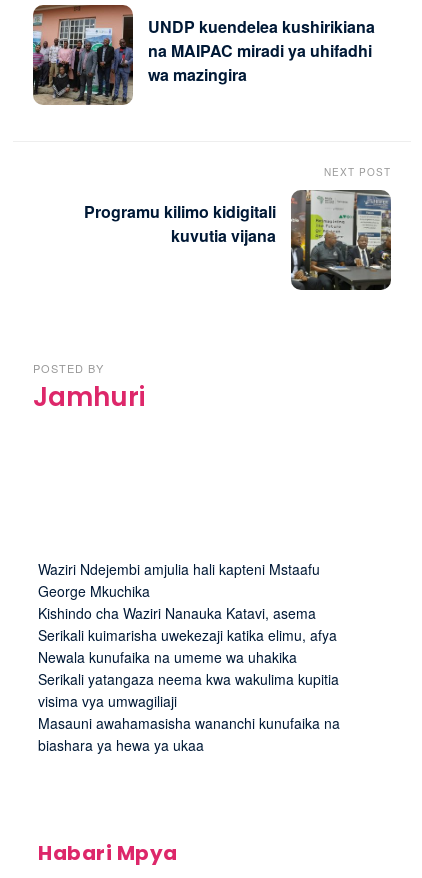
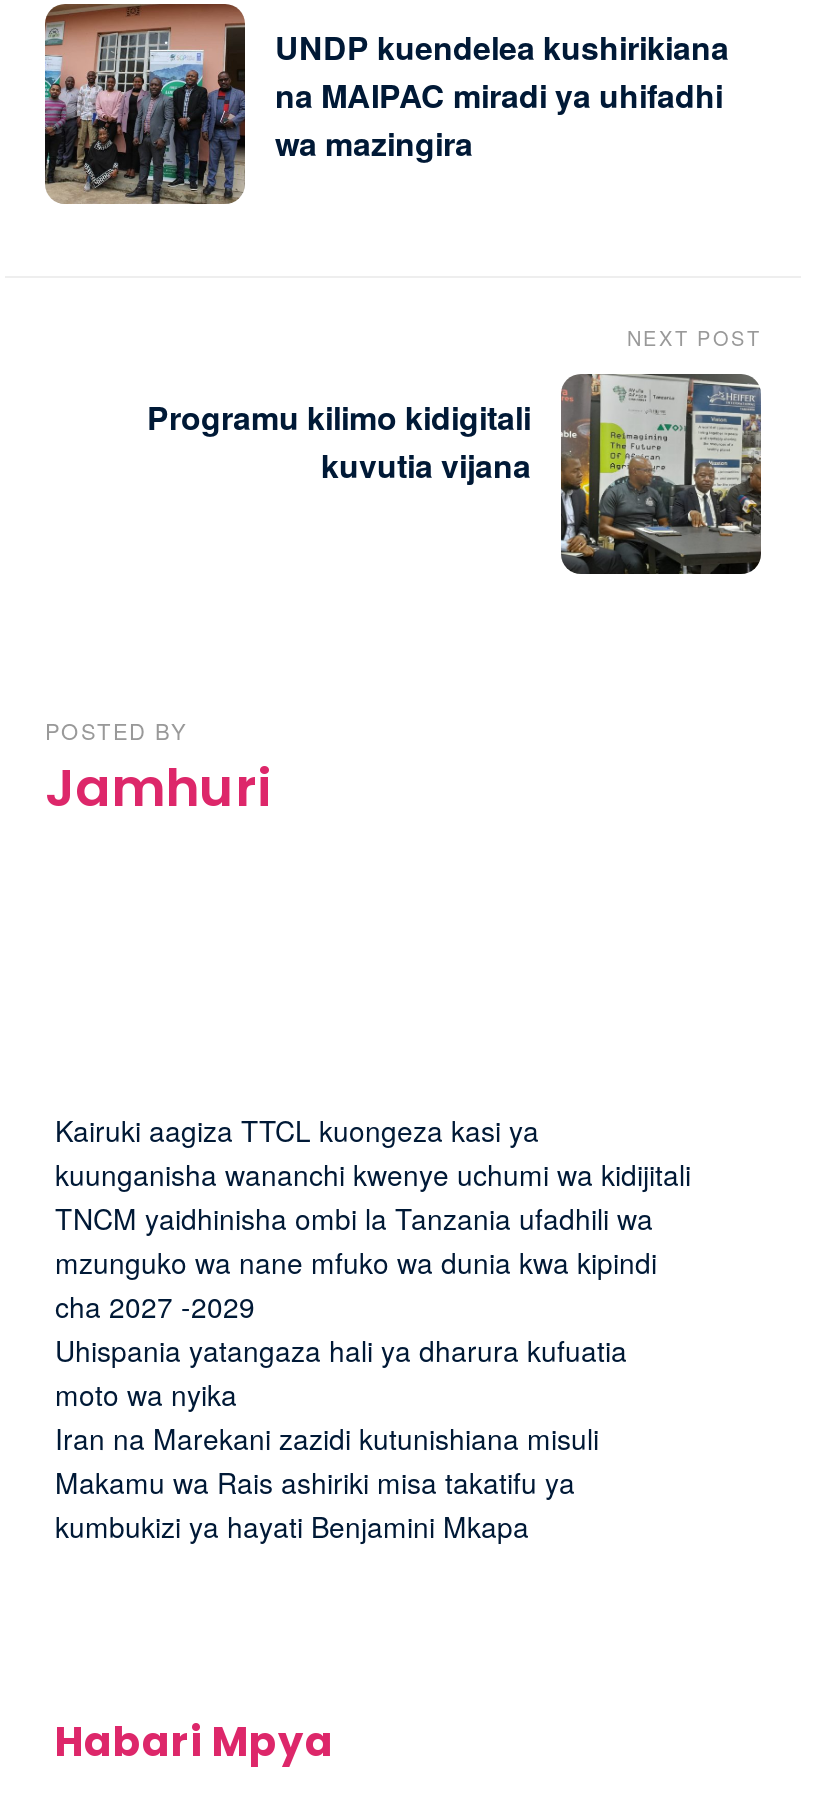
- Waziri Ndejembi amjulia hali kapteni Mstaafu
- George Mkuchika
- Kishindo cha Waziri Nanauka Katavi, asema
- Serikali kuimarisha uwekezaji katika elimu, afya
- Newala kunufaika na umeme wa uhakika
- Serikali yatangaza neema kwa wakulima kupitia
- visima vya umwagiliaji
- Masauni awahamasisha wananchi kunufaika na
- biashara ya hewa ya ukaa
+ Kairuki aagiza TTCL kuongeza kasi ya
+ kuunganisha wananchi kwenye uchumi wa kidijitali
+ TNCM yaidhinisha ombi la Tanzania ufadhili wa
+ mzunguko wa nane mfuko wa dunia kwa kipindi
+ cha 2027 -2029
+ Uhispania yatangaza hali ya dharura kufuatia
+ moto wa nyika
+ Iran na Marekani zazidi kutunishiana misuli
+ Makamu wa Rais ashiriki misa takatifu ya
+ kumbukizi ya hayati Benjamini Mkapa
